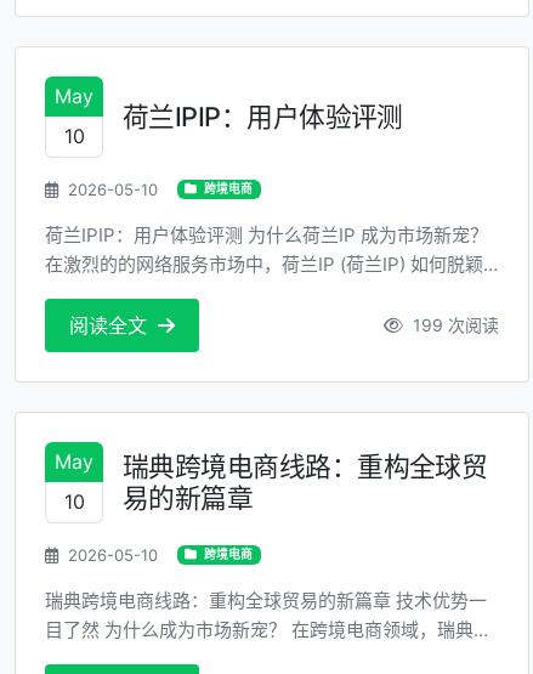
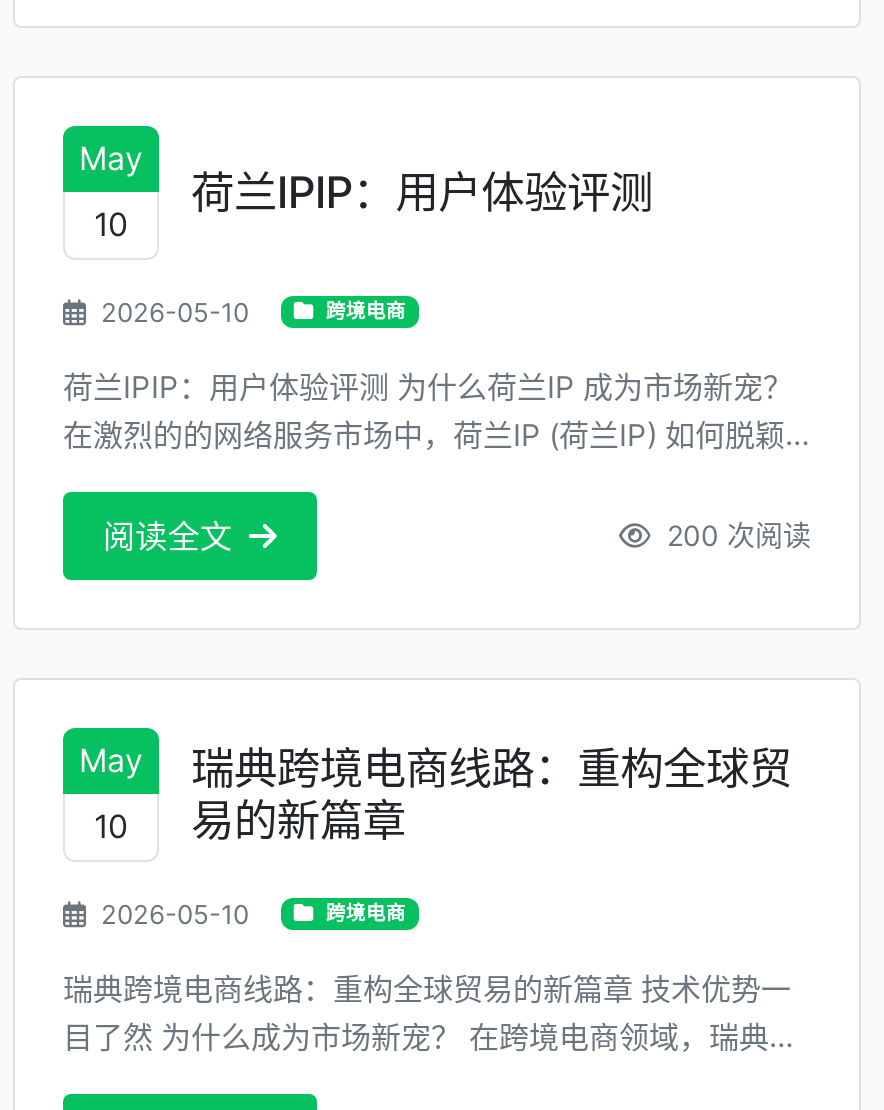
- 199 次阅读
+ 200 次阅读
